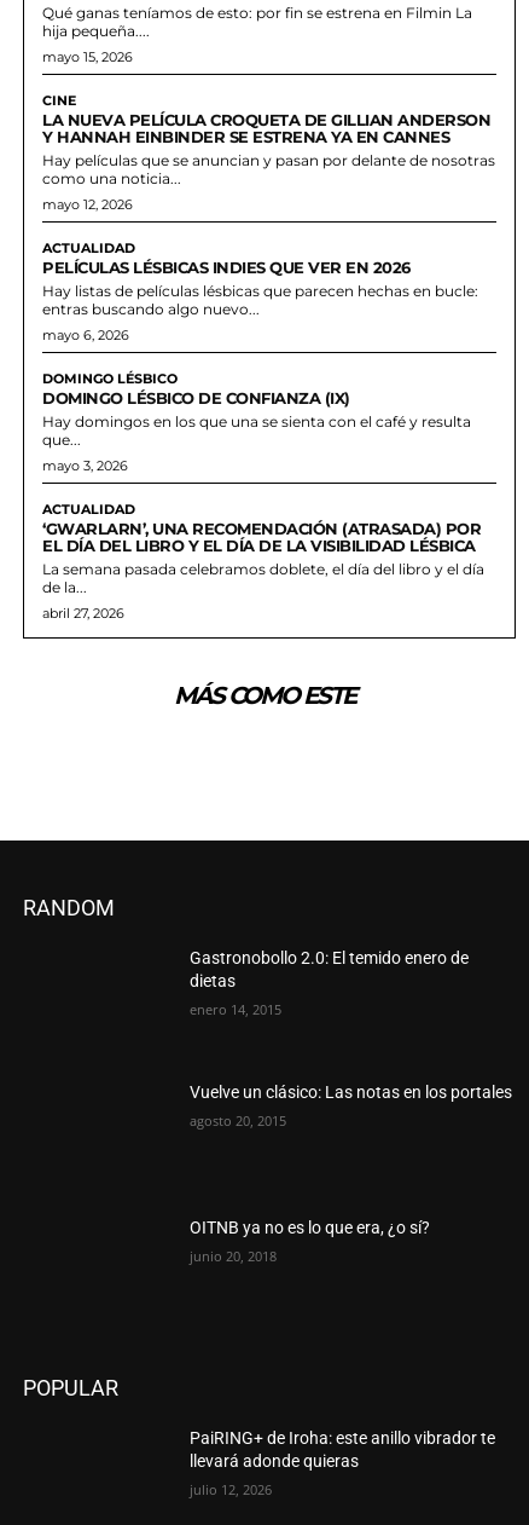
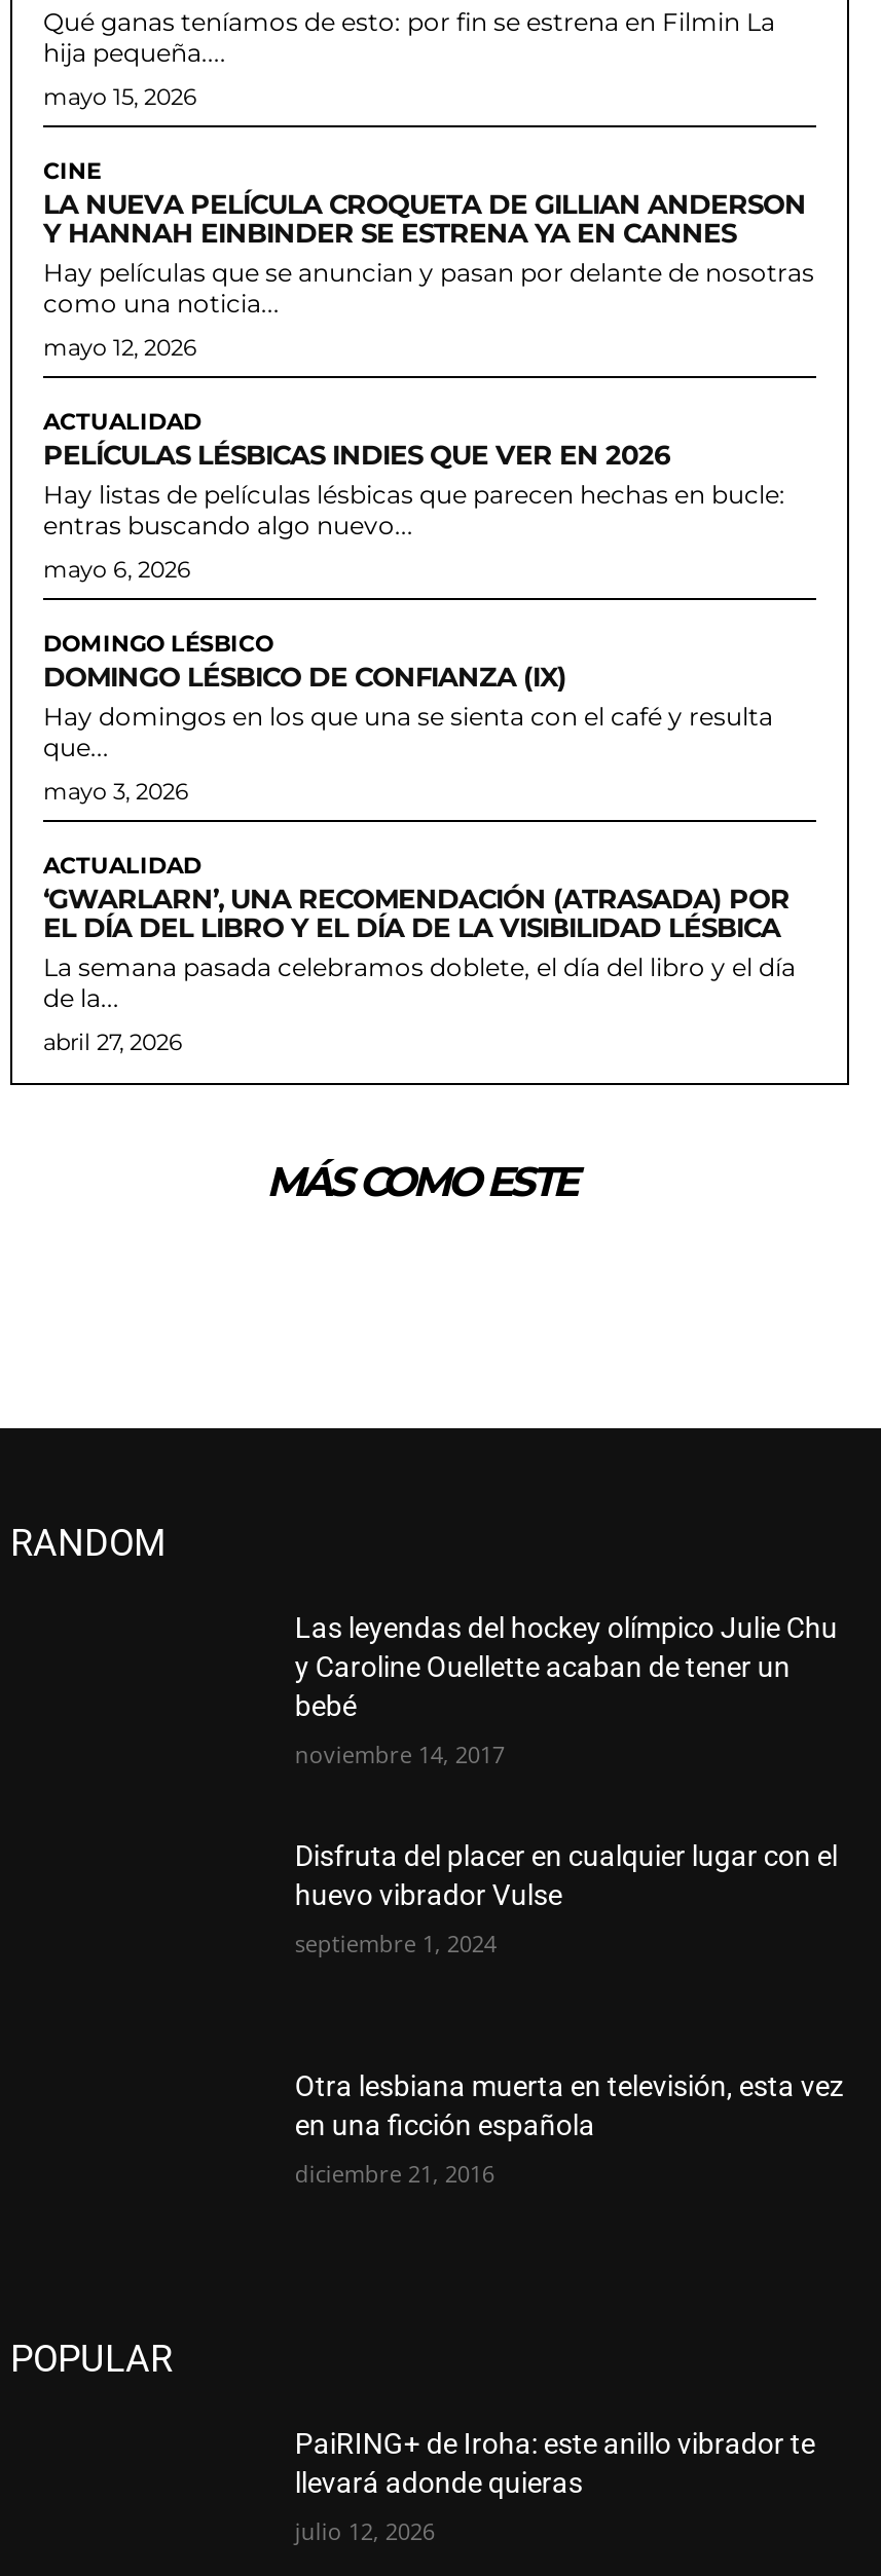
- Gastronobollo 2.0: El temido enero de
- dietas
+ Las leyendas del hockey olímpico Julie Chu
+ y Caroline Ouellette acaban de tener un
+ bebé

- enero 14, 2015
+ noviembre 14, 2017

- Vuelve un clásico: Las notas en los portales
+ Disfruta del placer en cualquier lugar con el
+ huevo vibrador Vulse

- agosto 20, 2015
+ septiembre 1, 2024

- OITNB ya no es lo que era, ¿o sí?
+ Otra lesbiana muerta en televisión, esta vez
+ en una ficción española

- junio 20, 2018
+ diciembre 21, 2016
